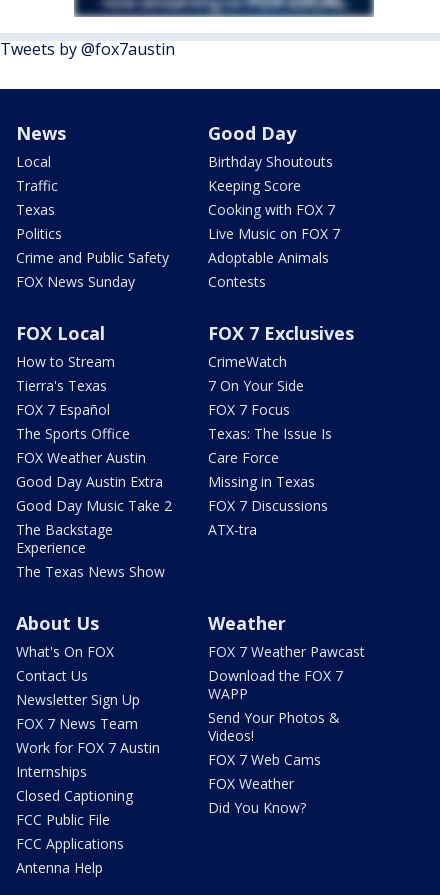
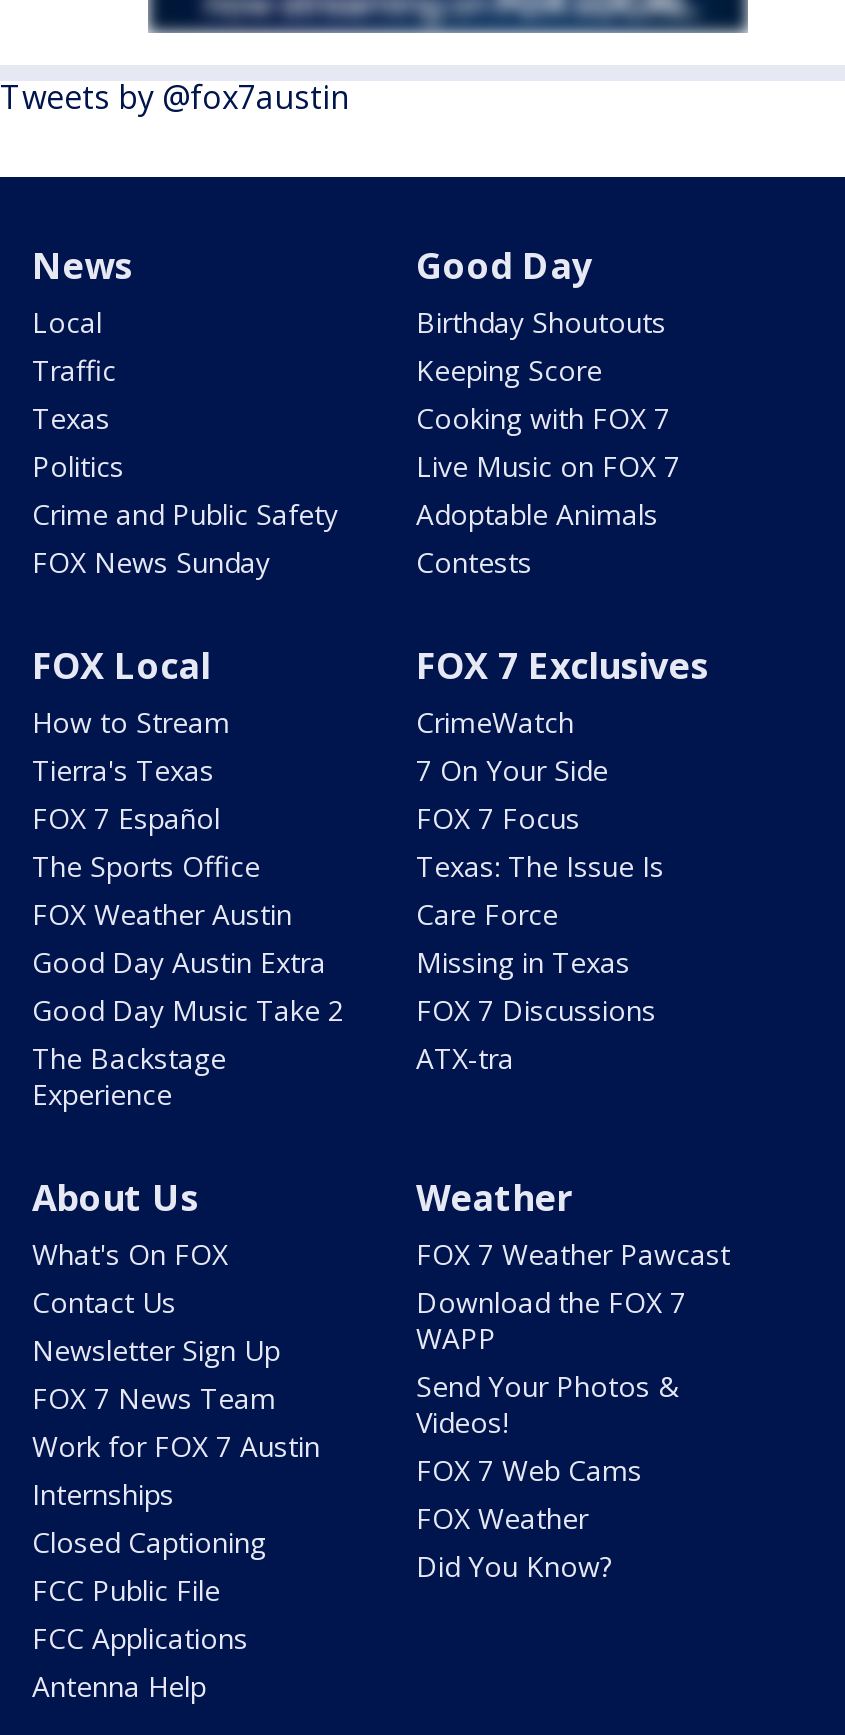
- The Texas News Show
